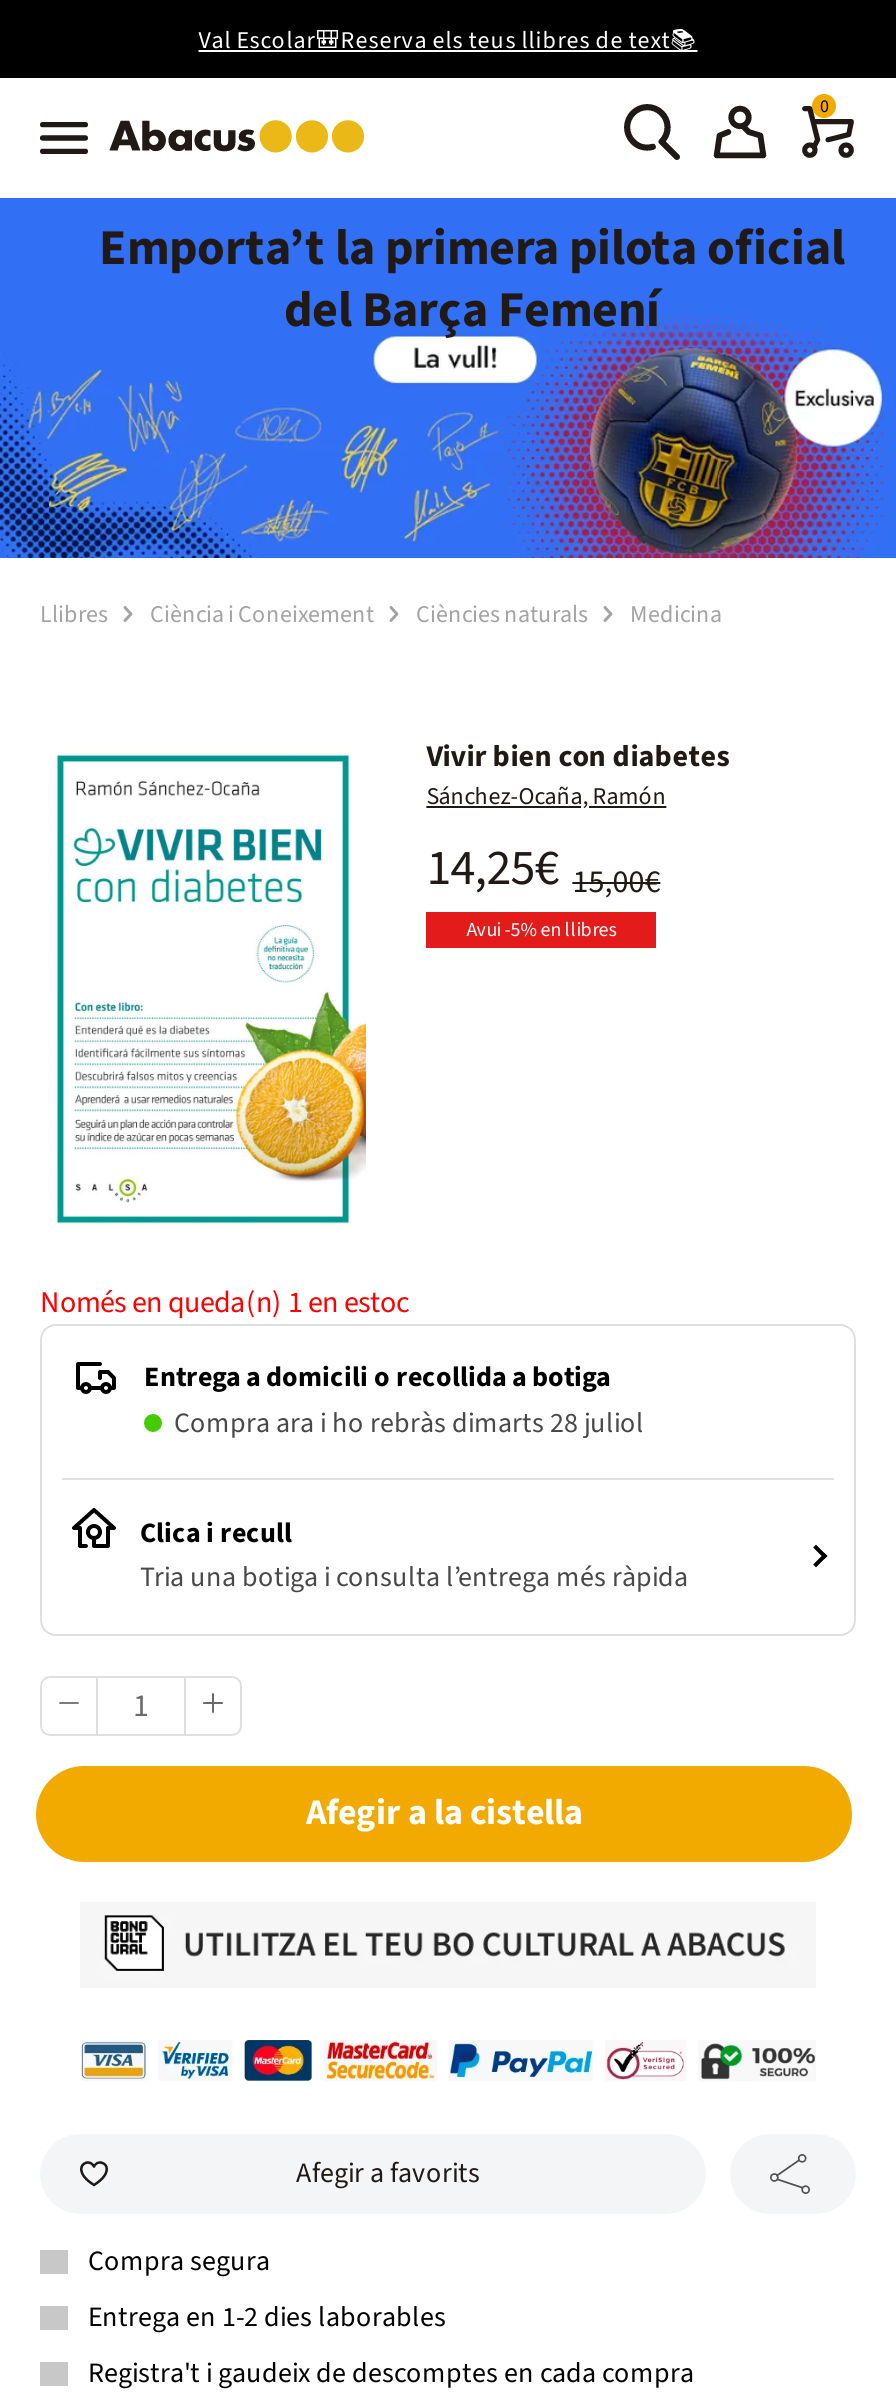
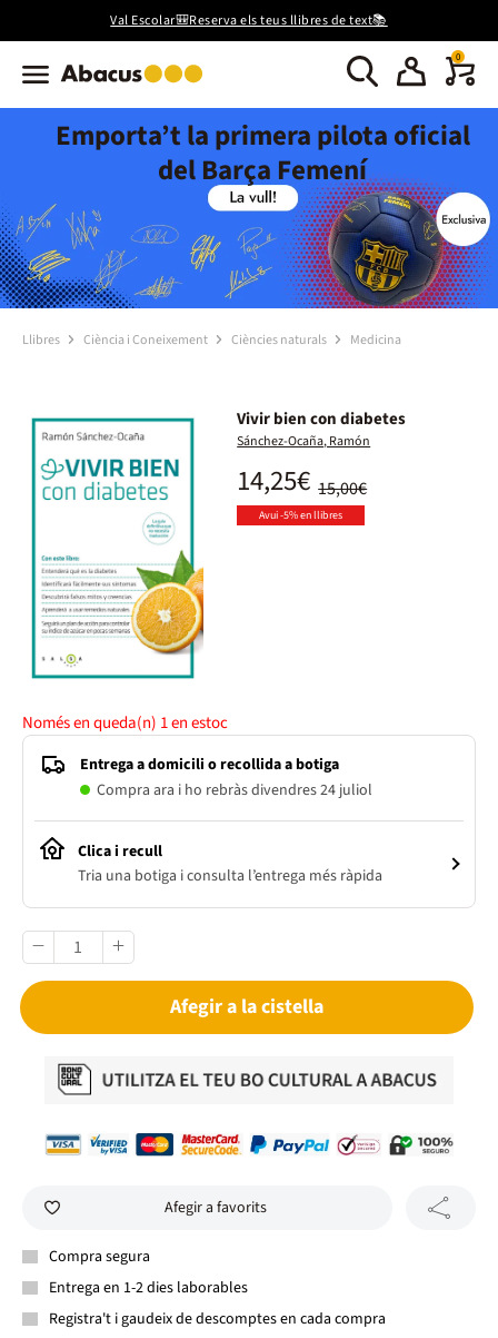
- Compra ara i ho rebràs dimarts 28 juliol
+ Compra ara i ho rebràs divendres 24 juliol
